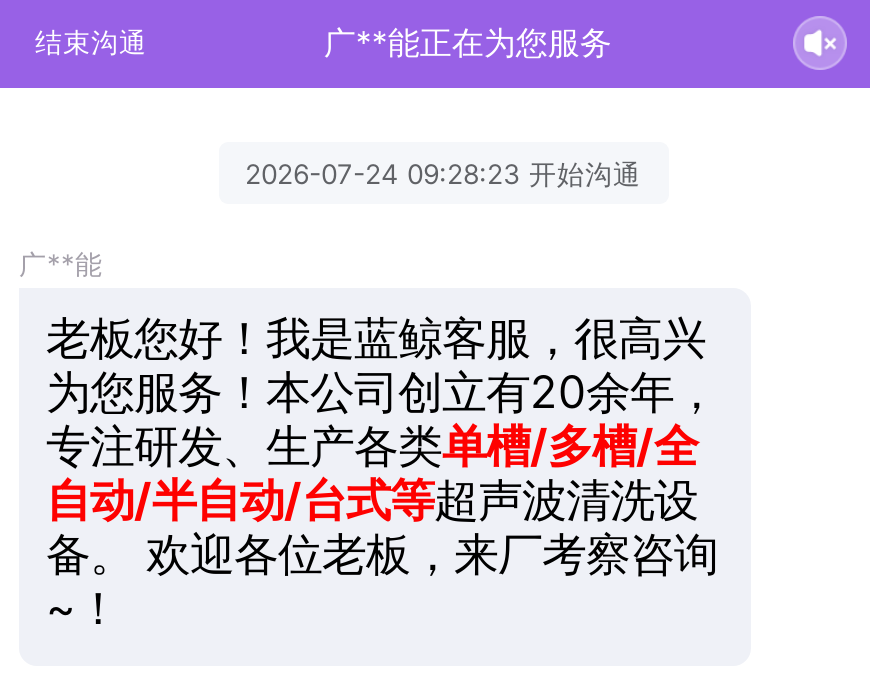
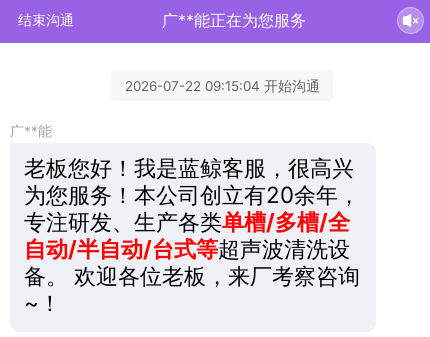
- 2026-07-24 09:28:23 开始沟通
+ 2026-07-22 09:15:04 开始沟通
